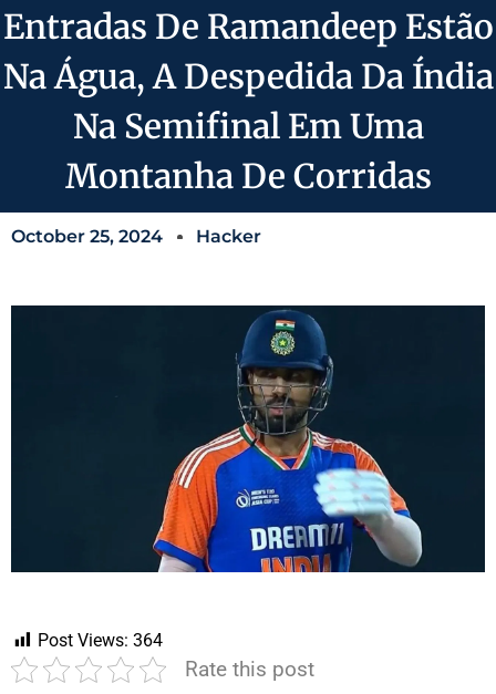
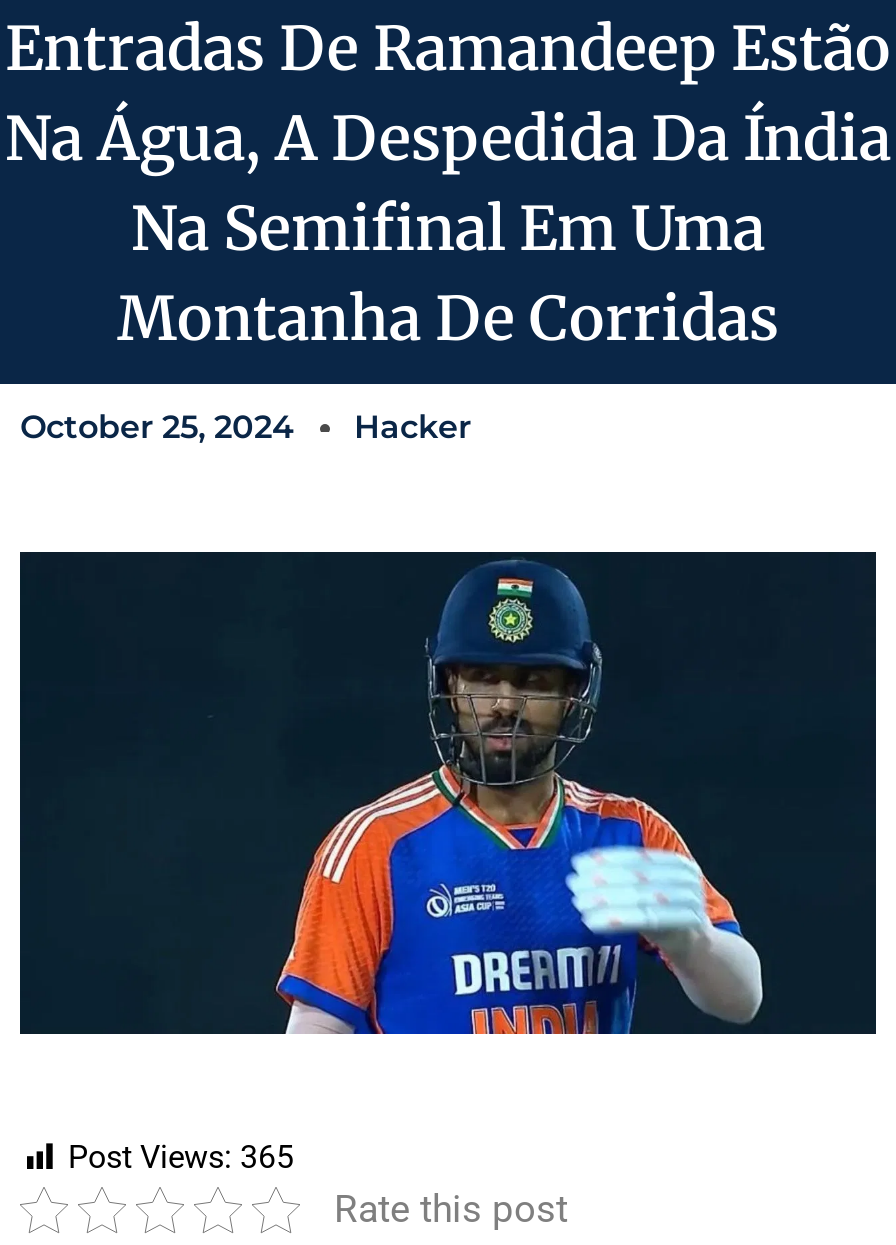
- Post Views: 364
+ Post Views: 365
